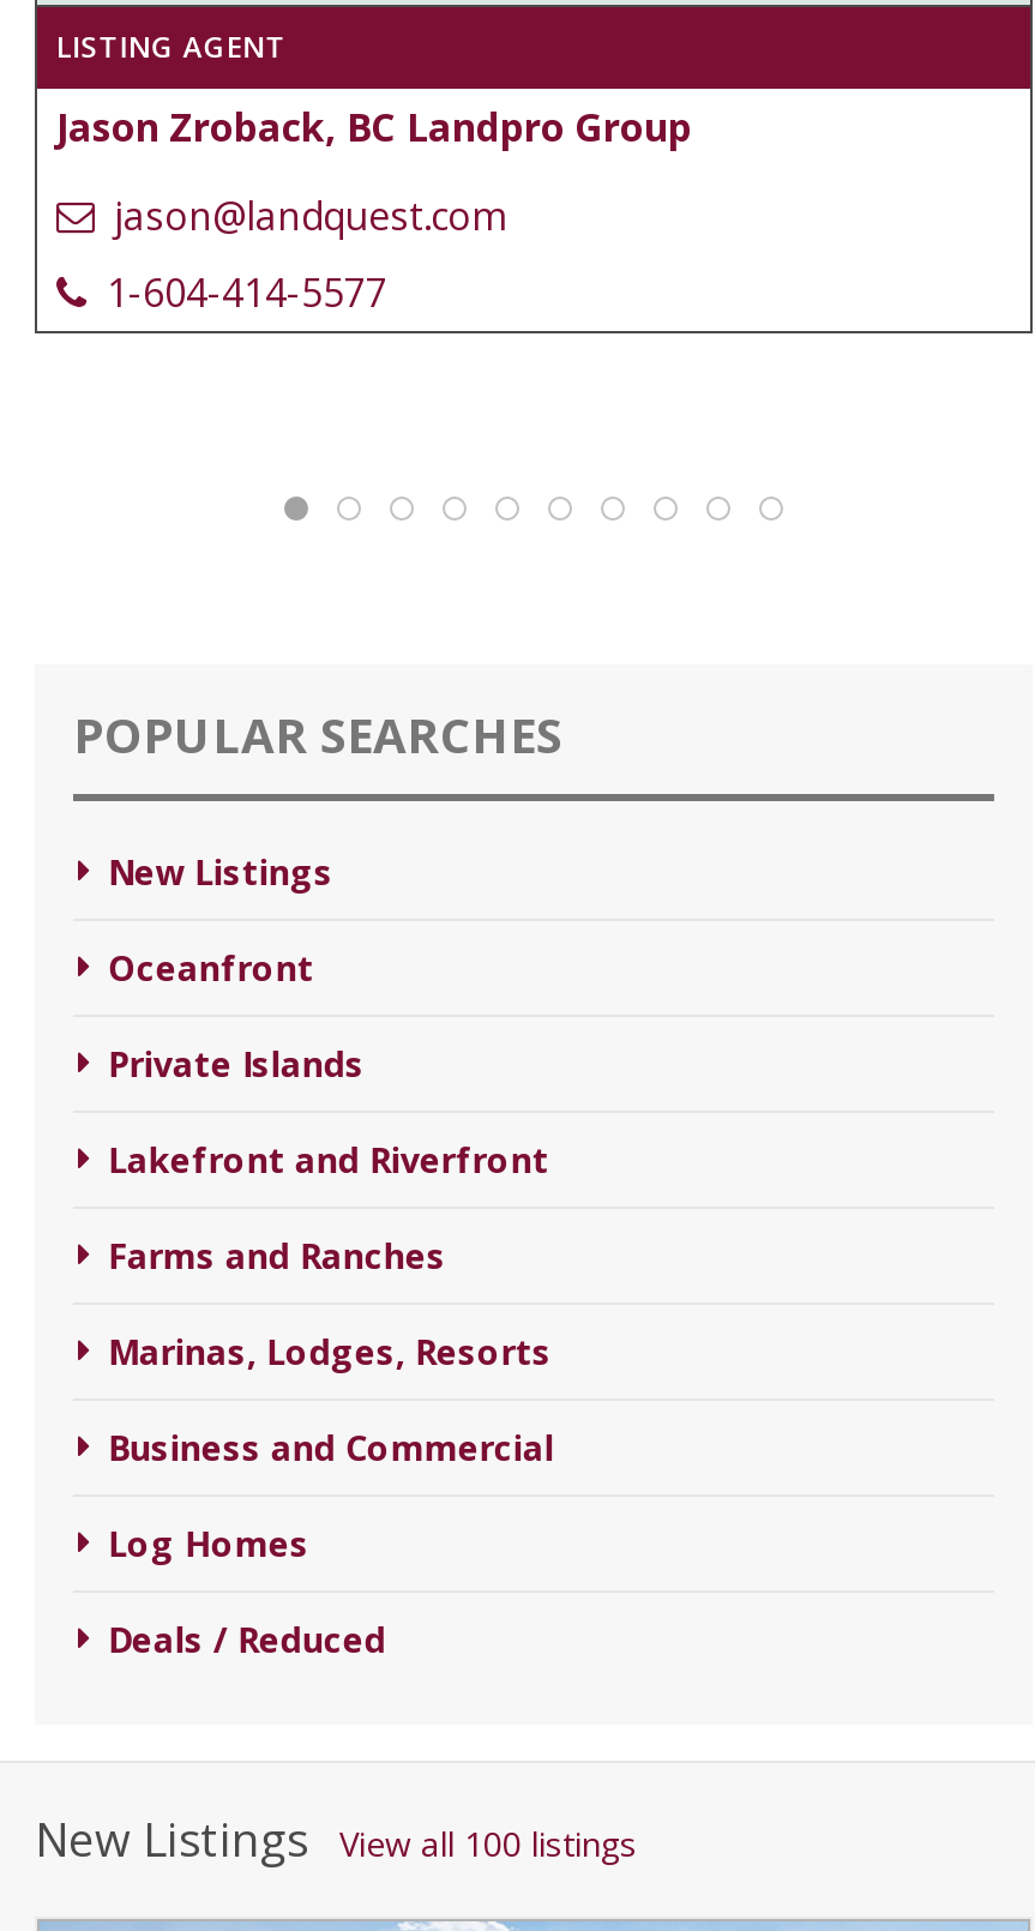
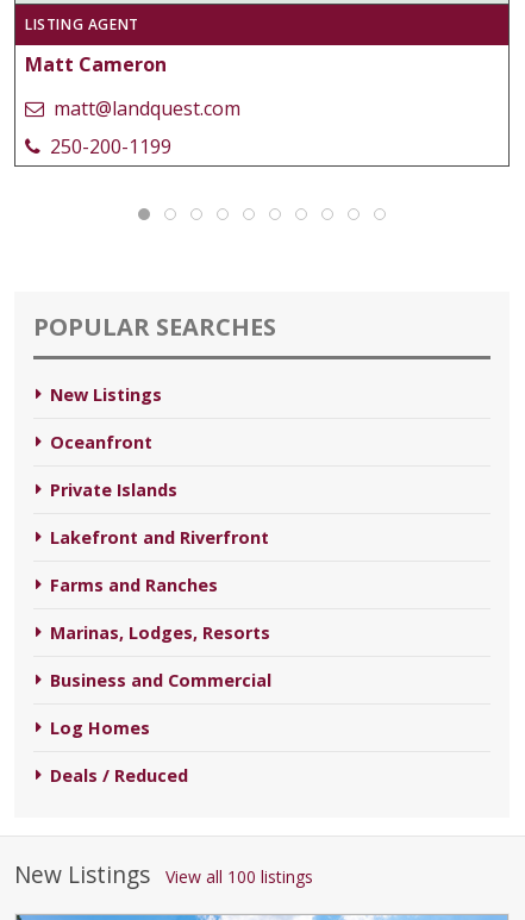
- Jason Zroback, BC Landpro Group
+ Matt Cameron

- jason@landquest.com
+ matt@landquest.com

- 1-604-414-5577
+ 250-200-1199
